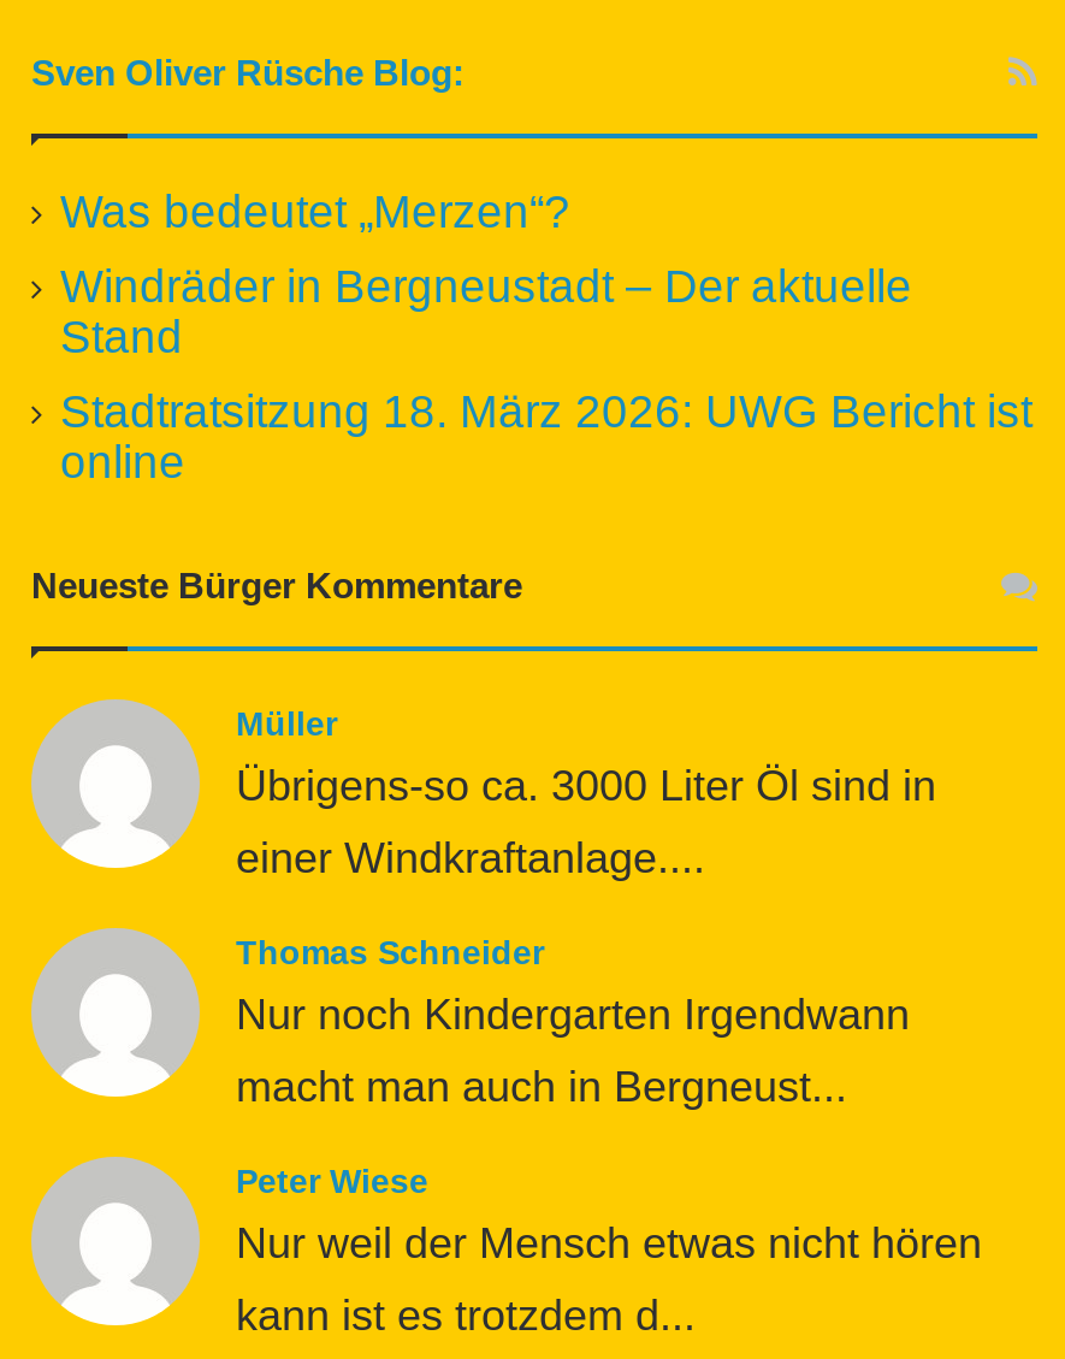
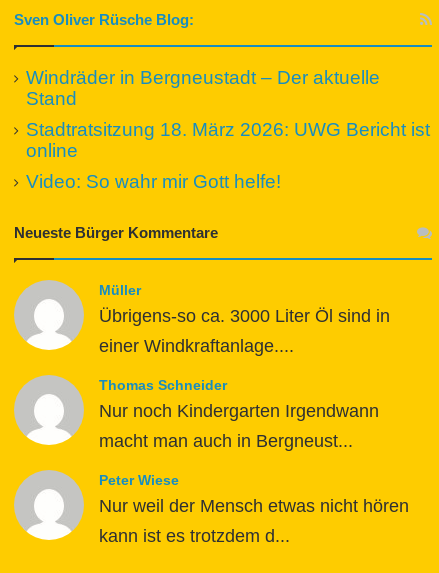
- Was bedeutet „Merzen“?

moved up: Windräder in Bergneustadt – Der aktuelle | Stand | Stadtratsitzung 18. März 2026: UWG Bericht ist | online

+ Video: So wahr mir Gott helfe!
